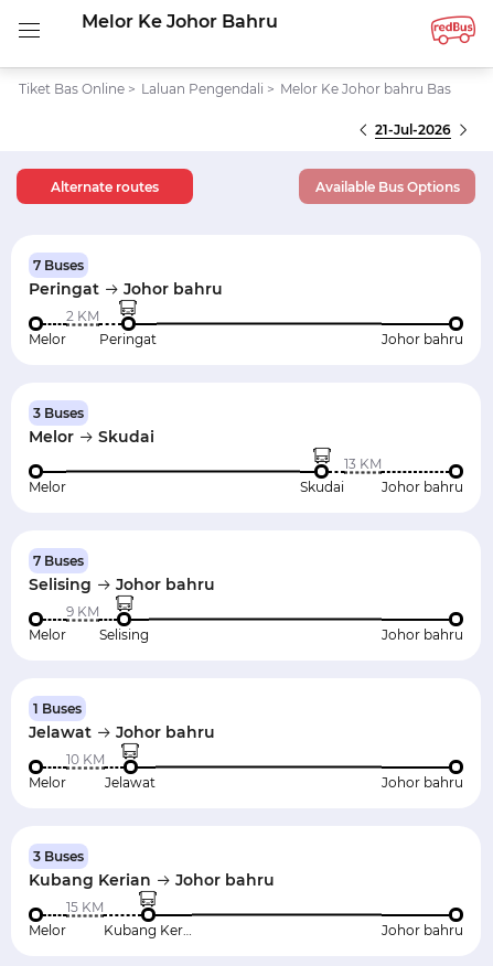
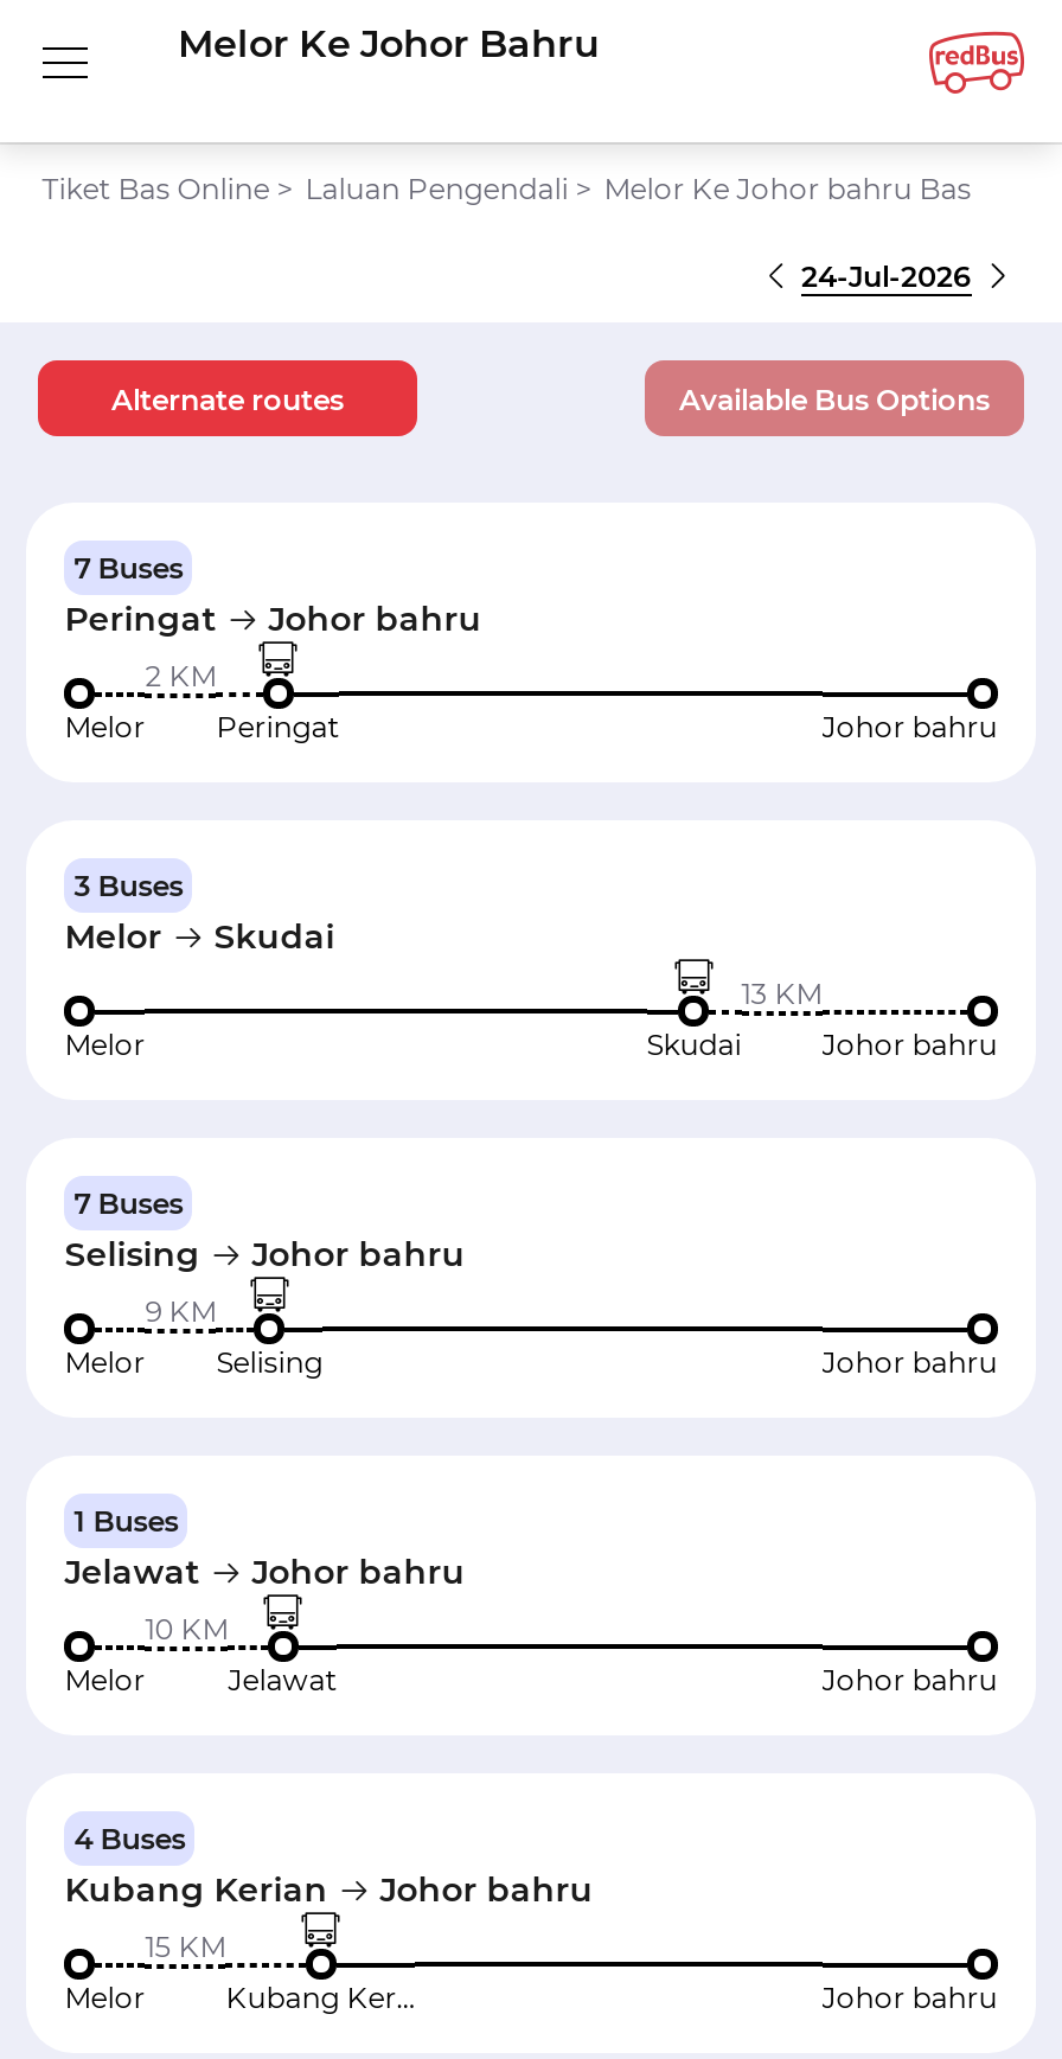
- 21-Jul-2026
+ 24-Jul-2026

- 3 Buses
+ 4 Buses
